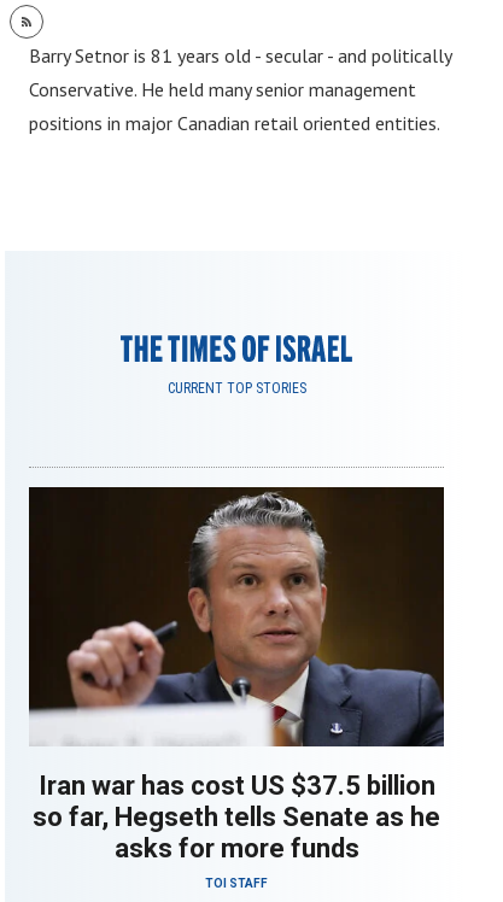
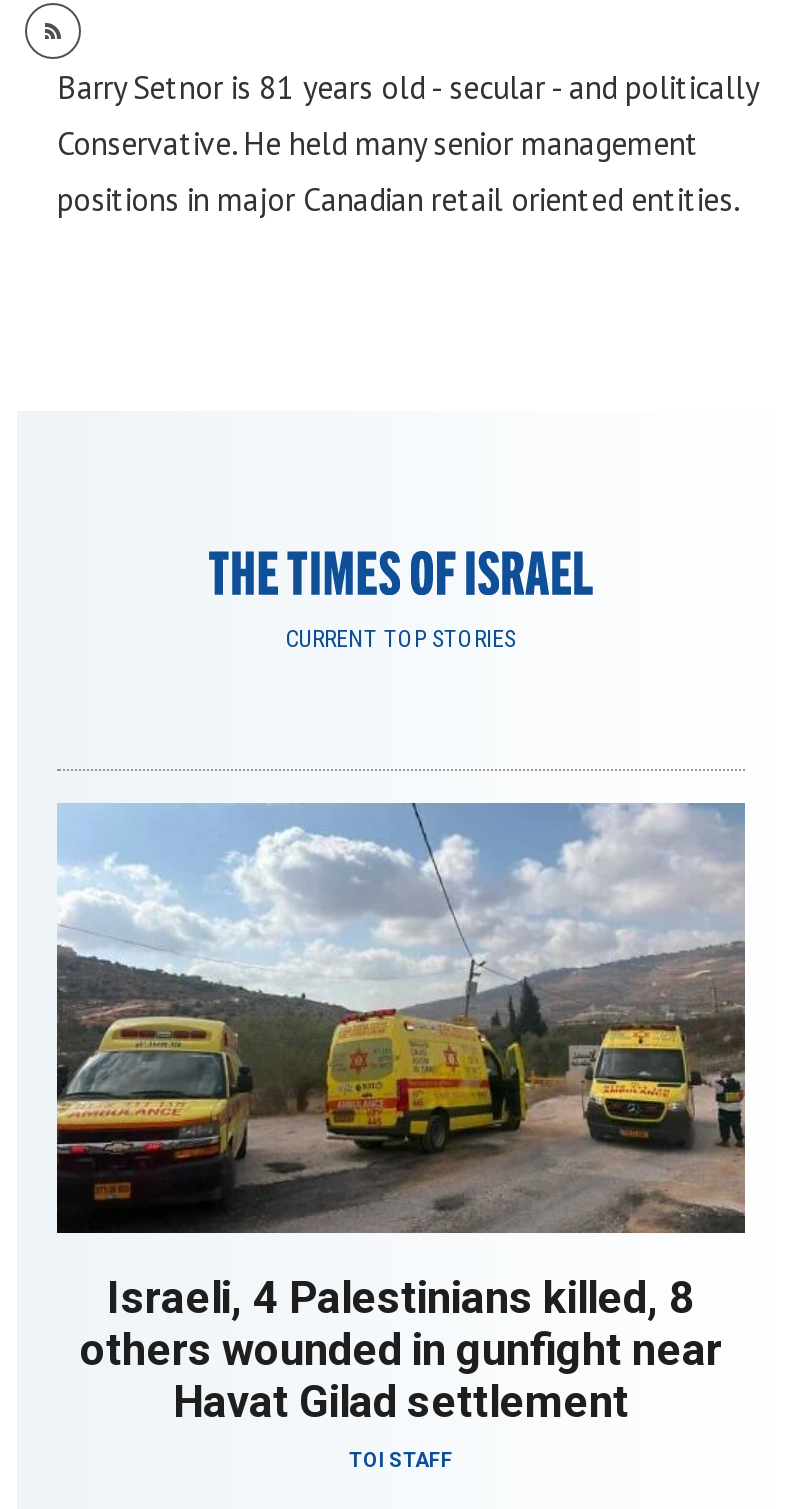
- [image]
- Iran war has cost US $37.5 billion
- so far, Hegseth tells Senate as he
- asks for more funds
+ [image]
+ Israeli, 4 Palestinians killed, 8
+ others wounded in gunfight near
+ Havat Gilad settlement
